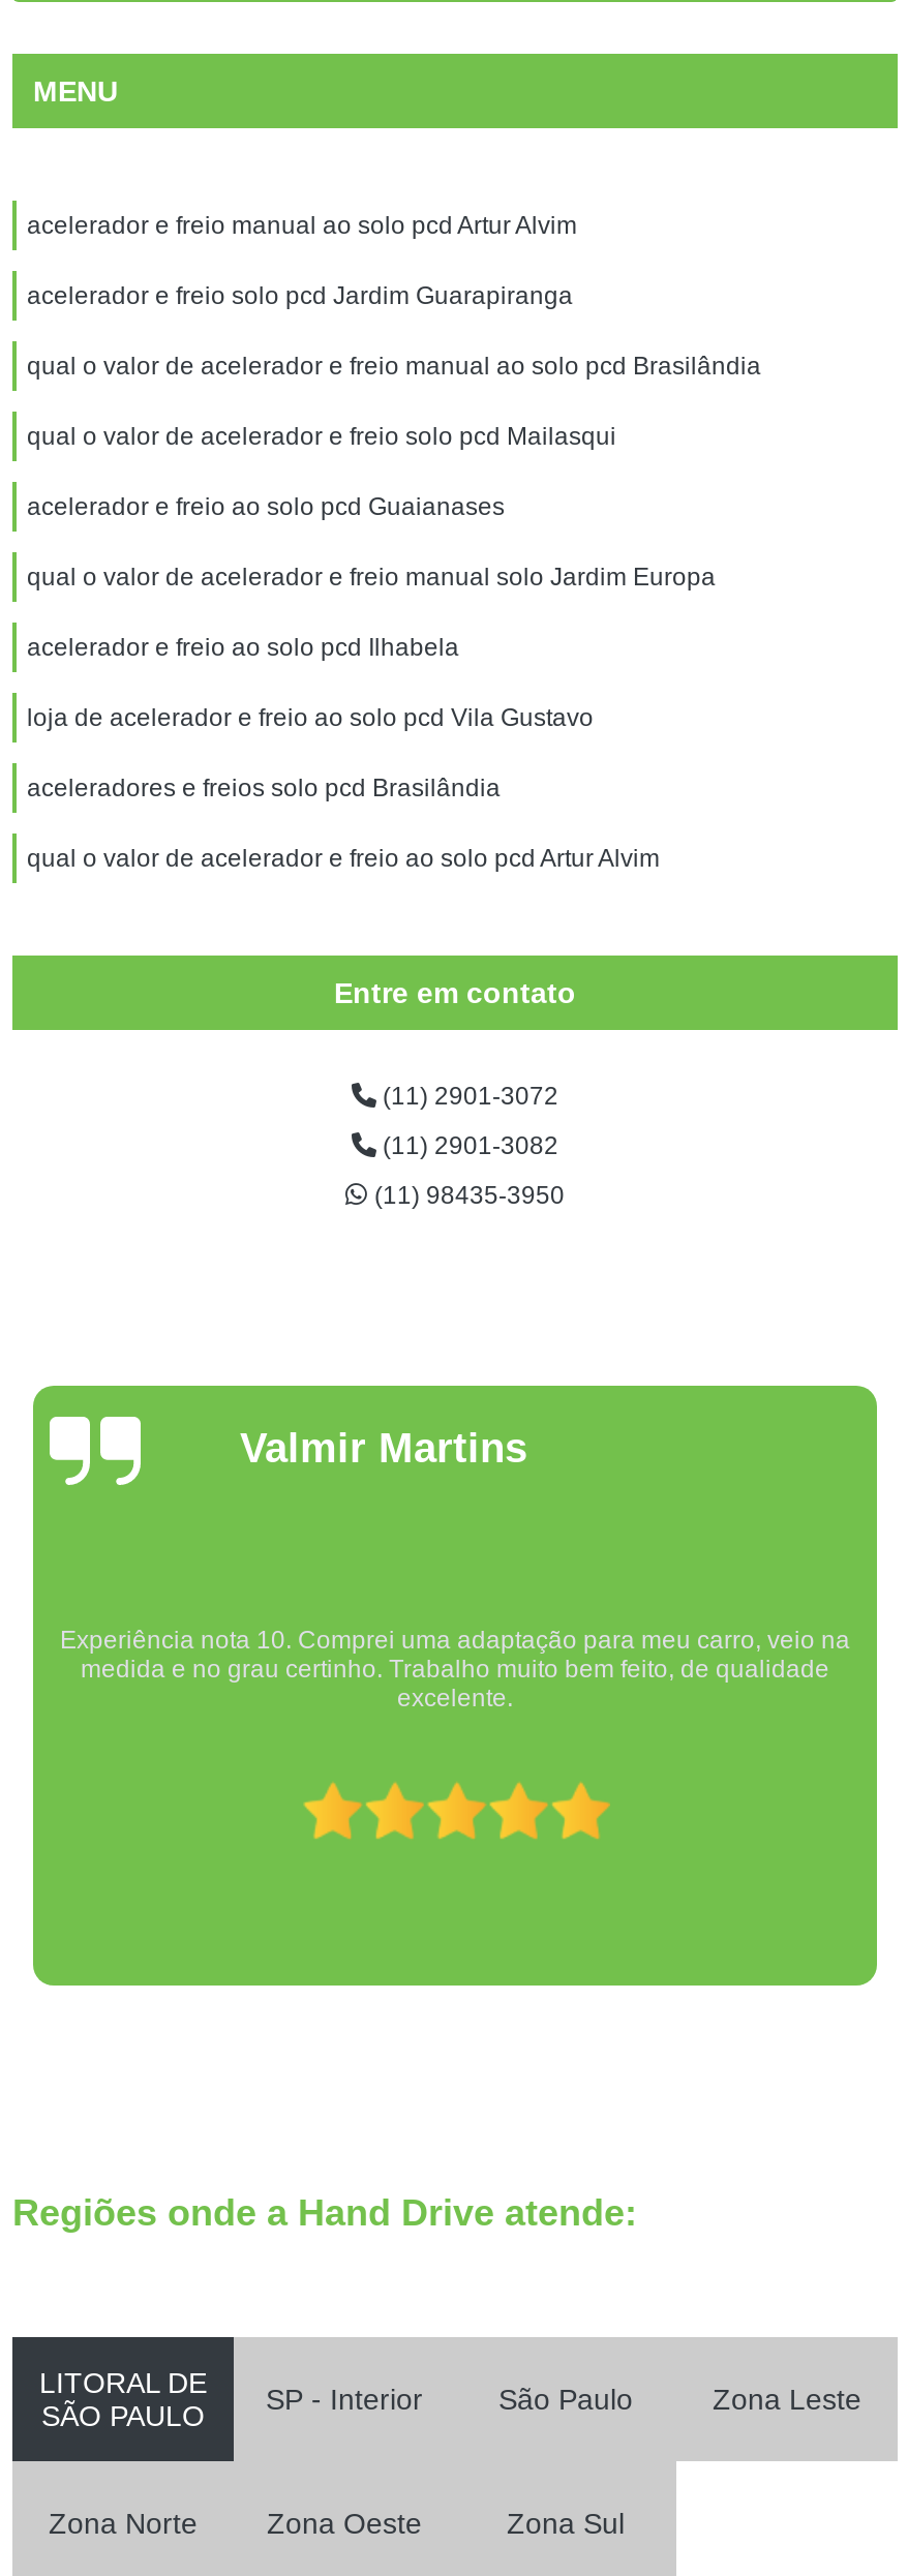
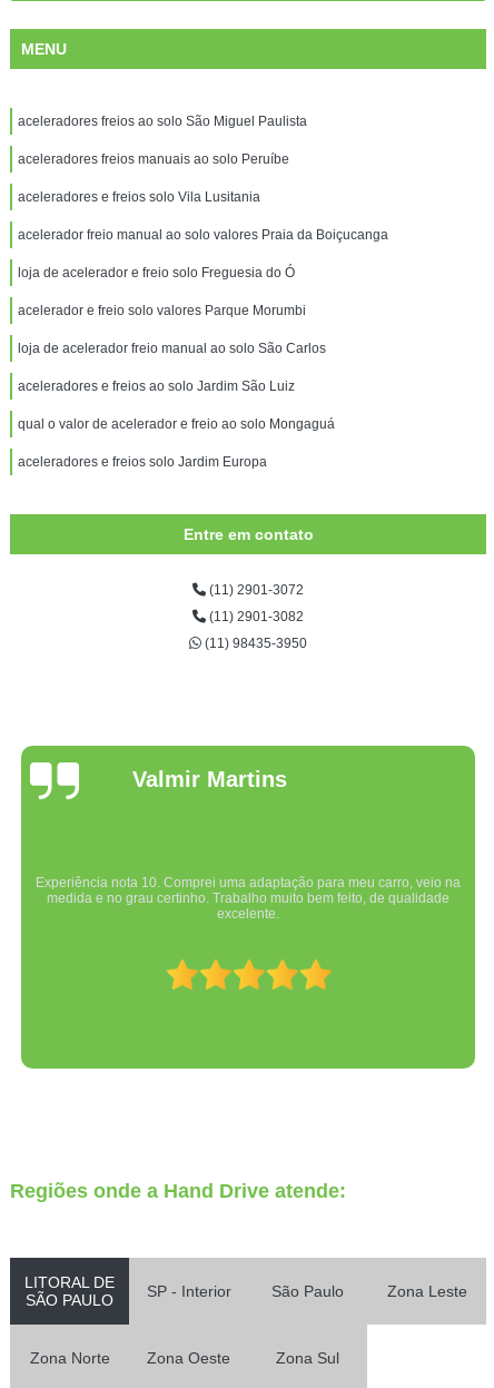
- acelerador e freio manual ao solo pcd Artur Alvim
+ aceleradores freios ao solo São Miguel Paulista

- acelerador e freio solo pcd Jardim Guarapiranga
+ aceleradores freios manuais ao solo Peruíbe

- qual o valor de acelerador e freio manual ao solo pcd Brasilândia
+ aceleradores e freios solo Vila Lusitania

- qual o valor de acelerador e freio solo pcd Mailasqui
+ acelerador freio manual ao solo valores Praia da Boiçucanga

- acelerador e freio ao solo pcd Guaianases
+ loja de acelerador e freio solo Freguesia do Ó

- qual o valor de acelerador e freio manual solo Jardim Europa
+ acelerador e freio solo valores Parque Morumbi

- acelerador e freio ao solo pcd Ilhabela
+ loja de acelerador freio manual ao solo São Carlos

- loja de acelerador e freio ao solo pcd Vila Gustavo
+ aceleradores e freios ao solo Jardim São Luiz

- aceleradores e freios solo pcd Brasilândia
+ qual o valor de acelerador e freio ao solo Mongaguá

- qual o valor de acelerador e freio ao solo pcd Artur Alvim
+ aceleradores e freios solo Jardim Europa
